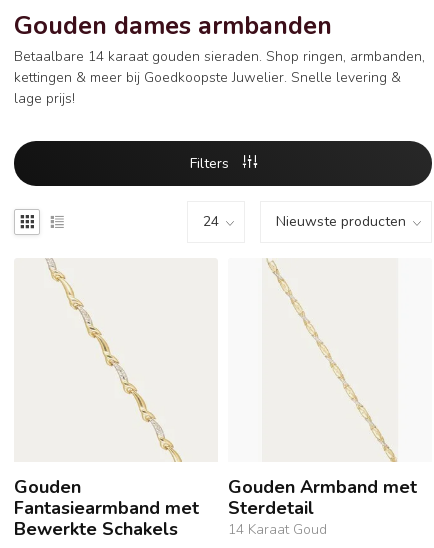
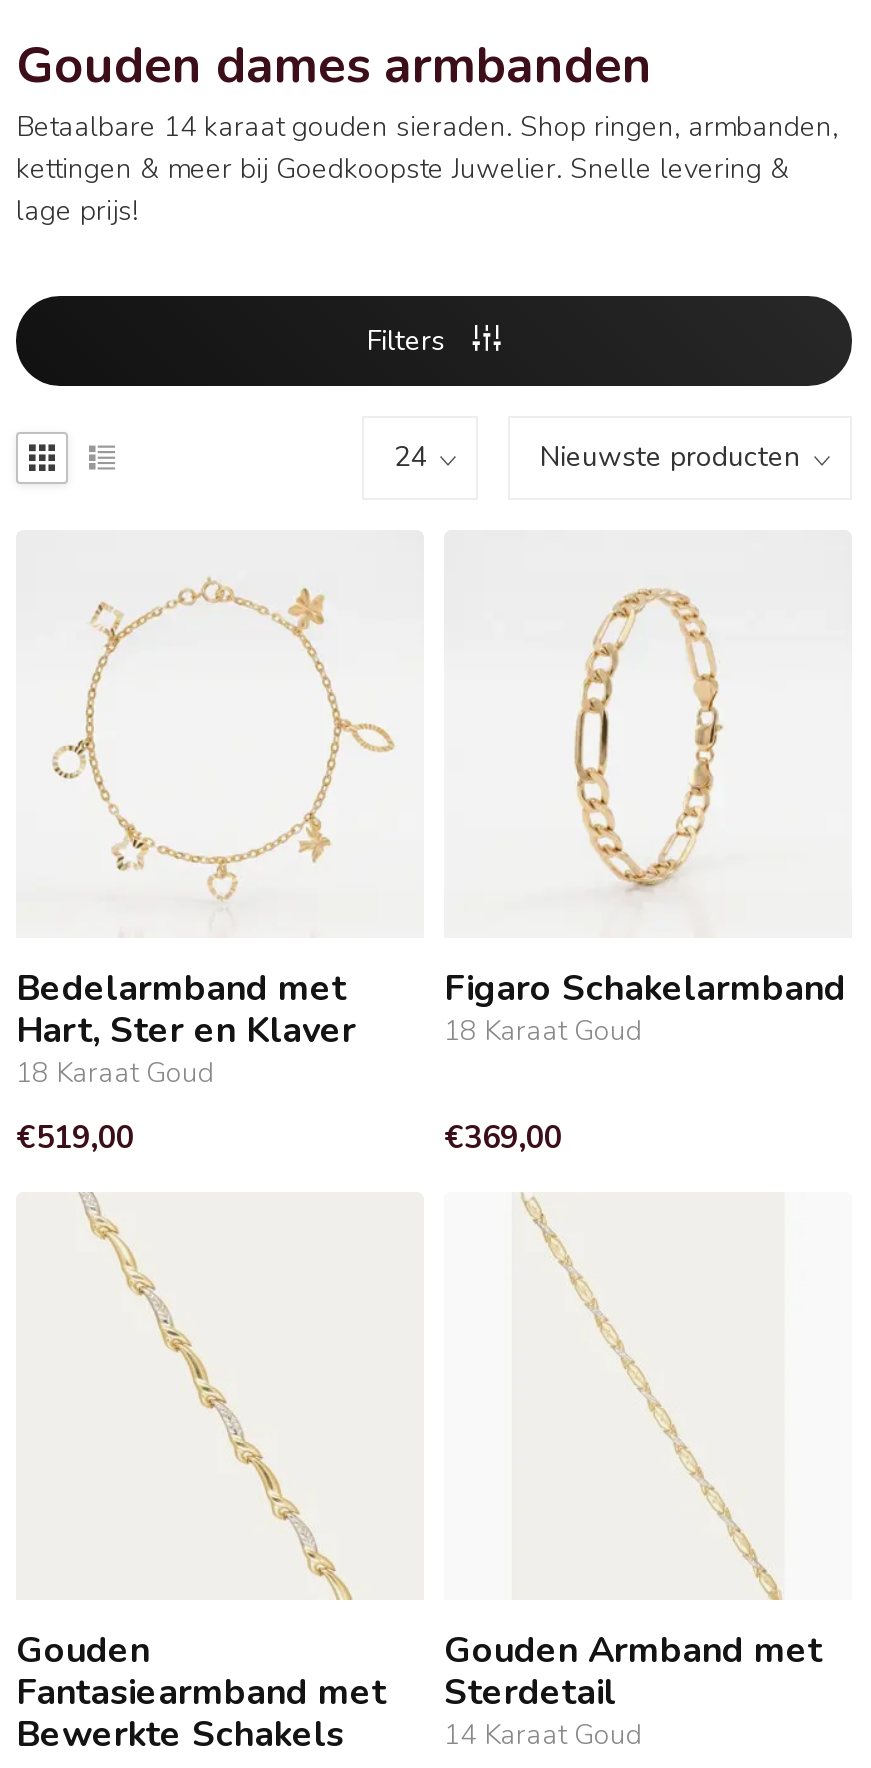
+ [image]
+ Bedelarmband met
+ Hart, Ster en Klaver
+ 18 Karaat Goud
+ €519,00

+ [image]
+ Figaro Schakelarmband
+ 18 Karaat Goud
+ €369,00
